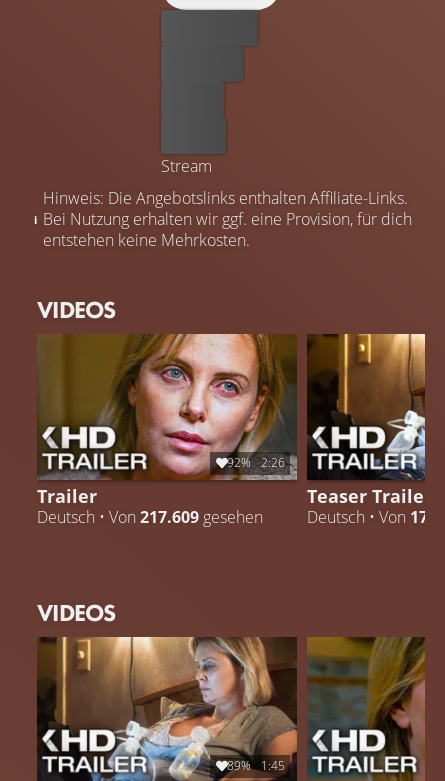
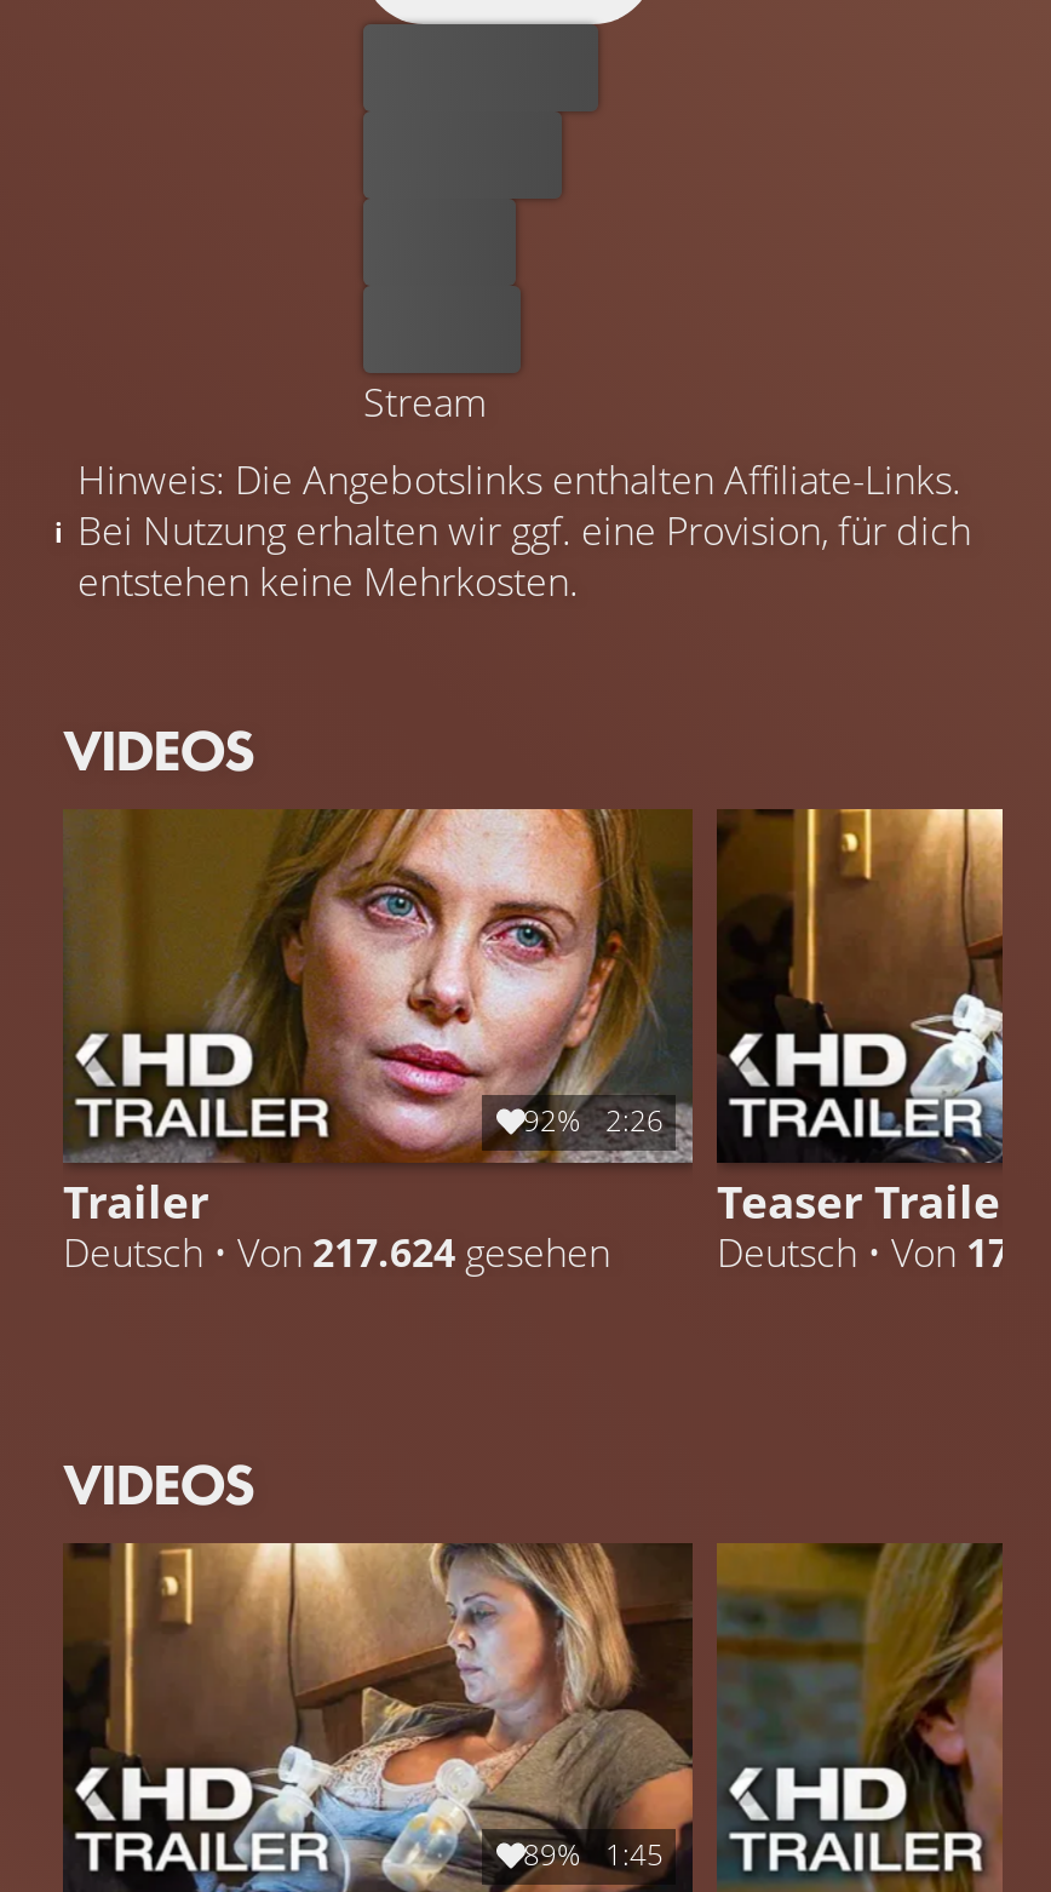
- Deutsch • Von 217.609 gesehen
+ Deutsch • Von 217.624 gesehen
